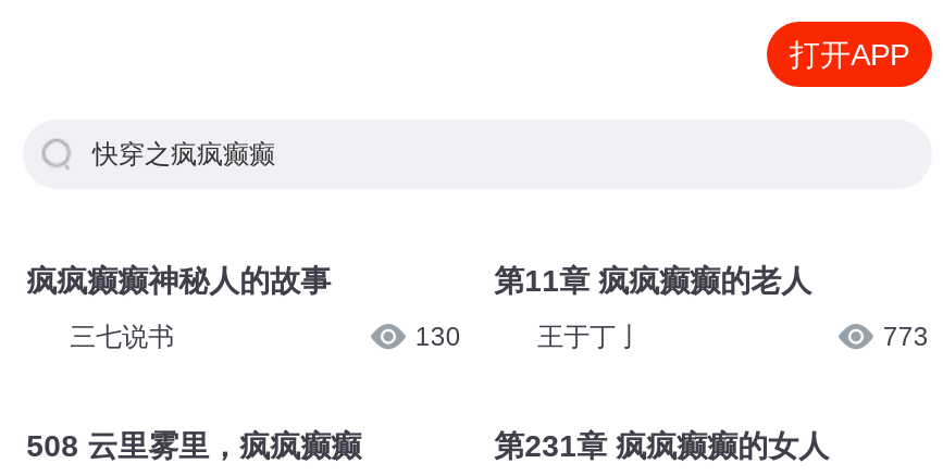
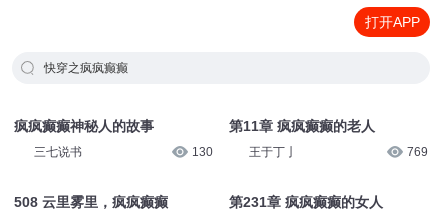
- 773
+ 769
